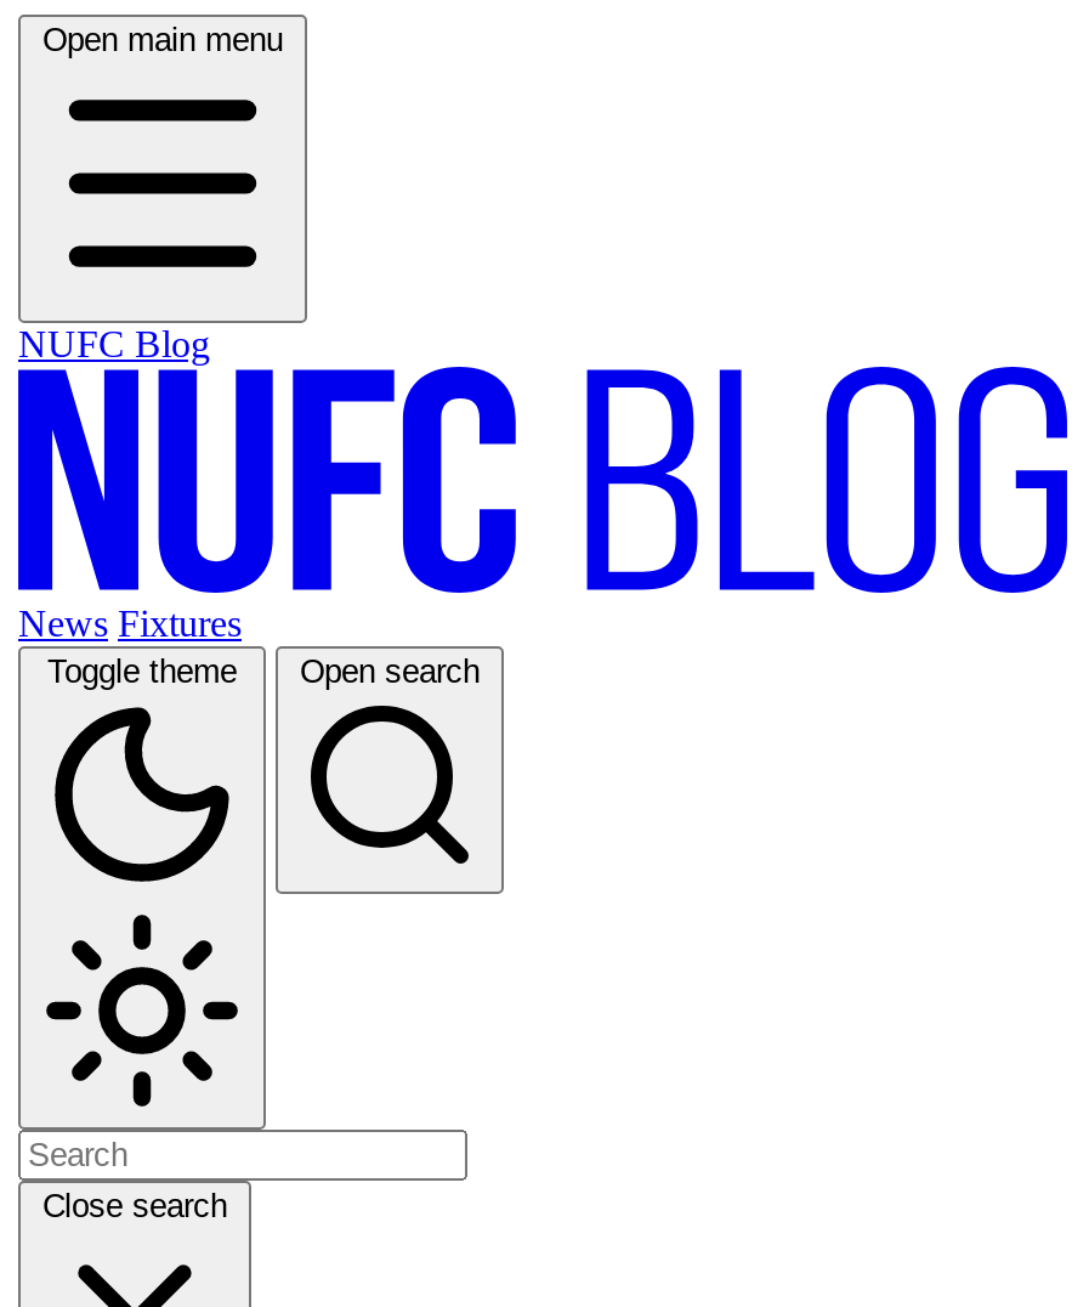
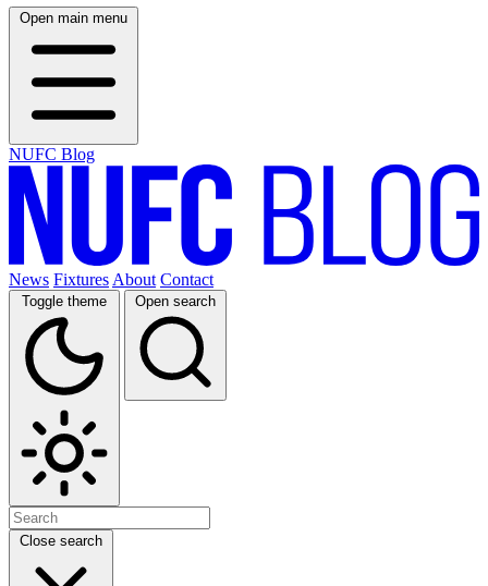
- News Fixtures
+ News Fixtures About Contact
